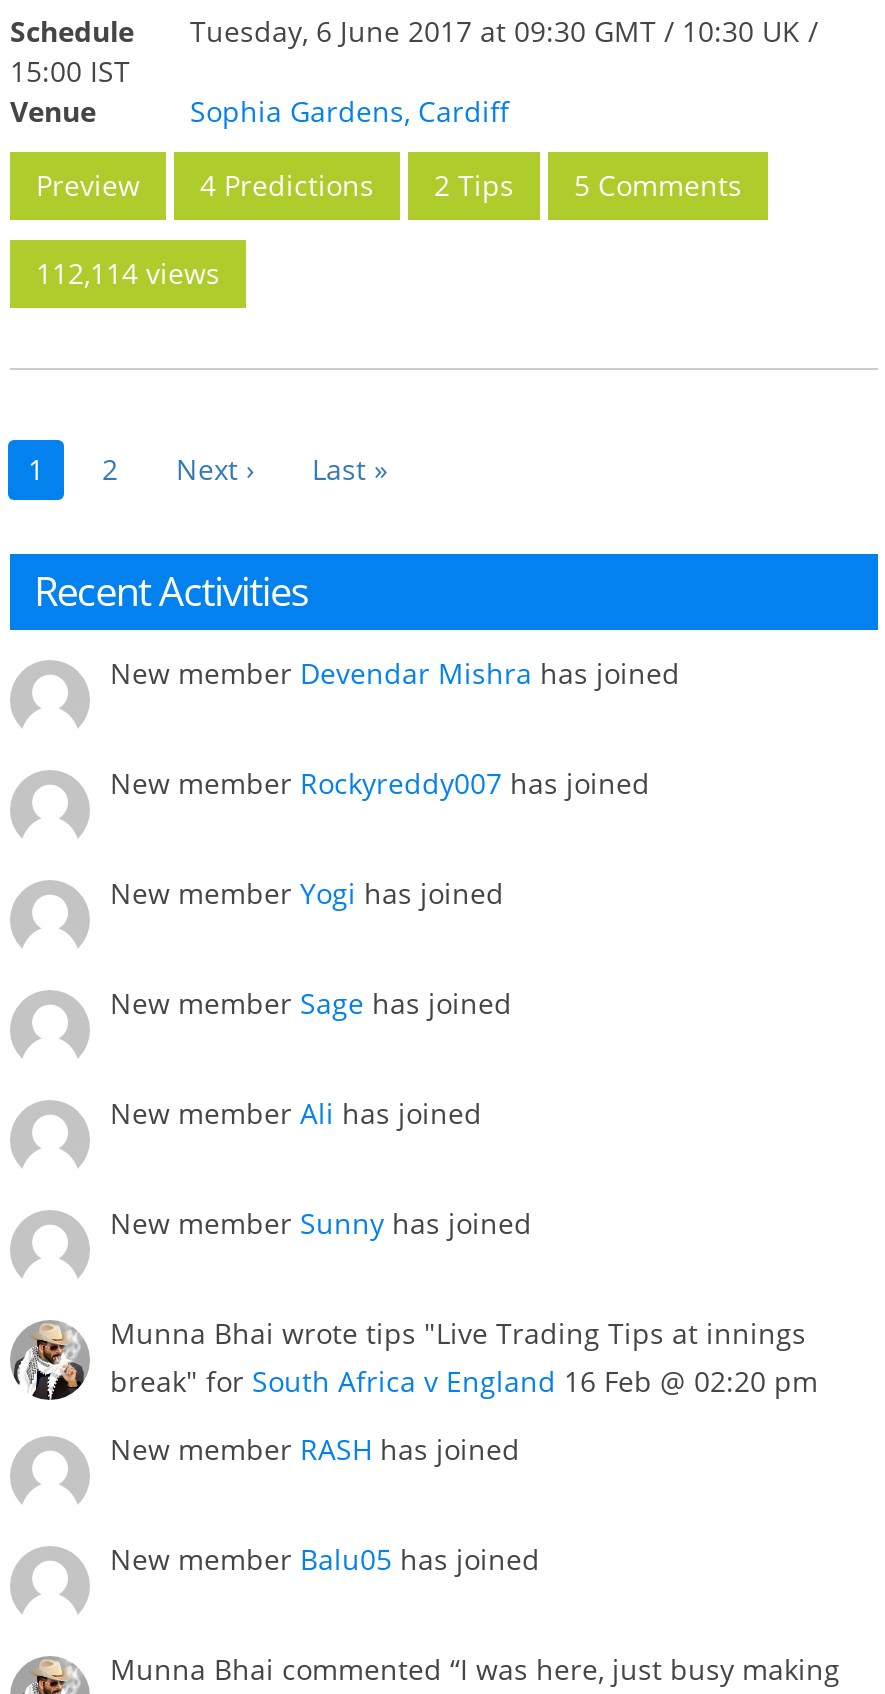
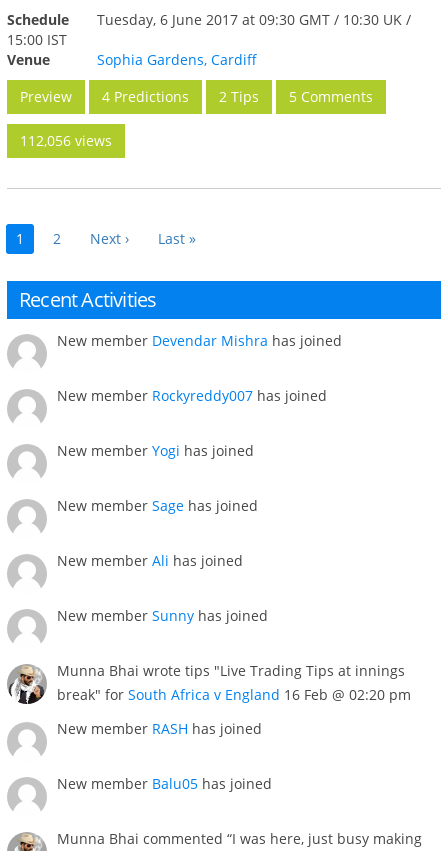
- 112,114 views
+ 112,056 views
